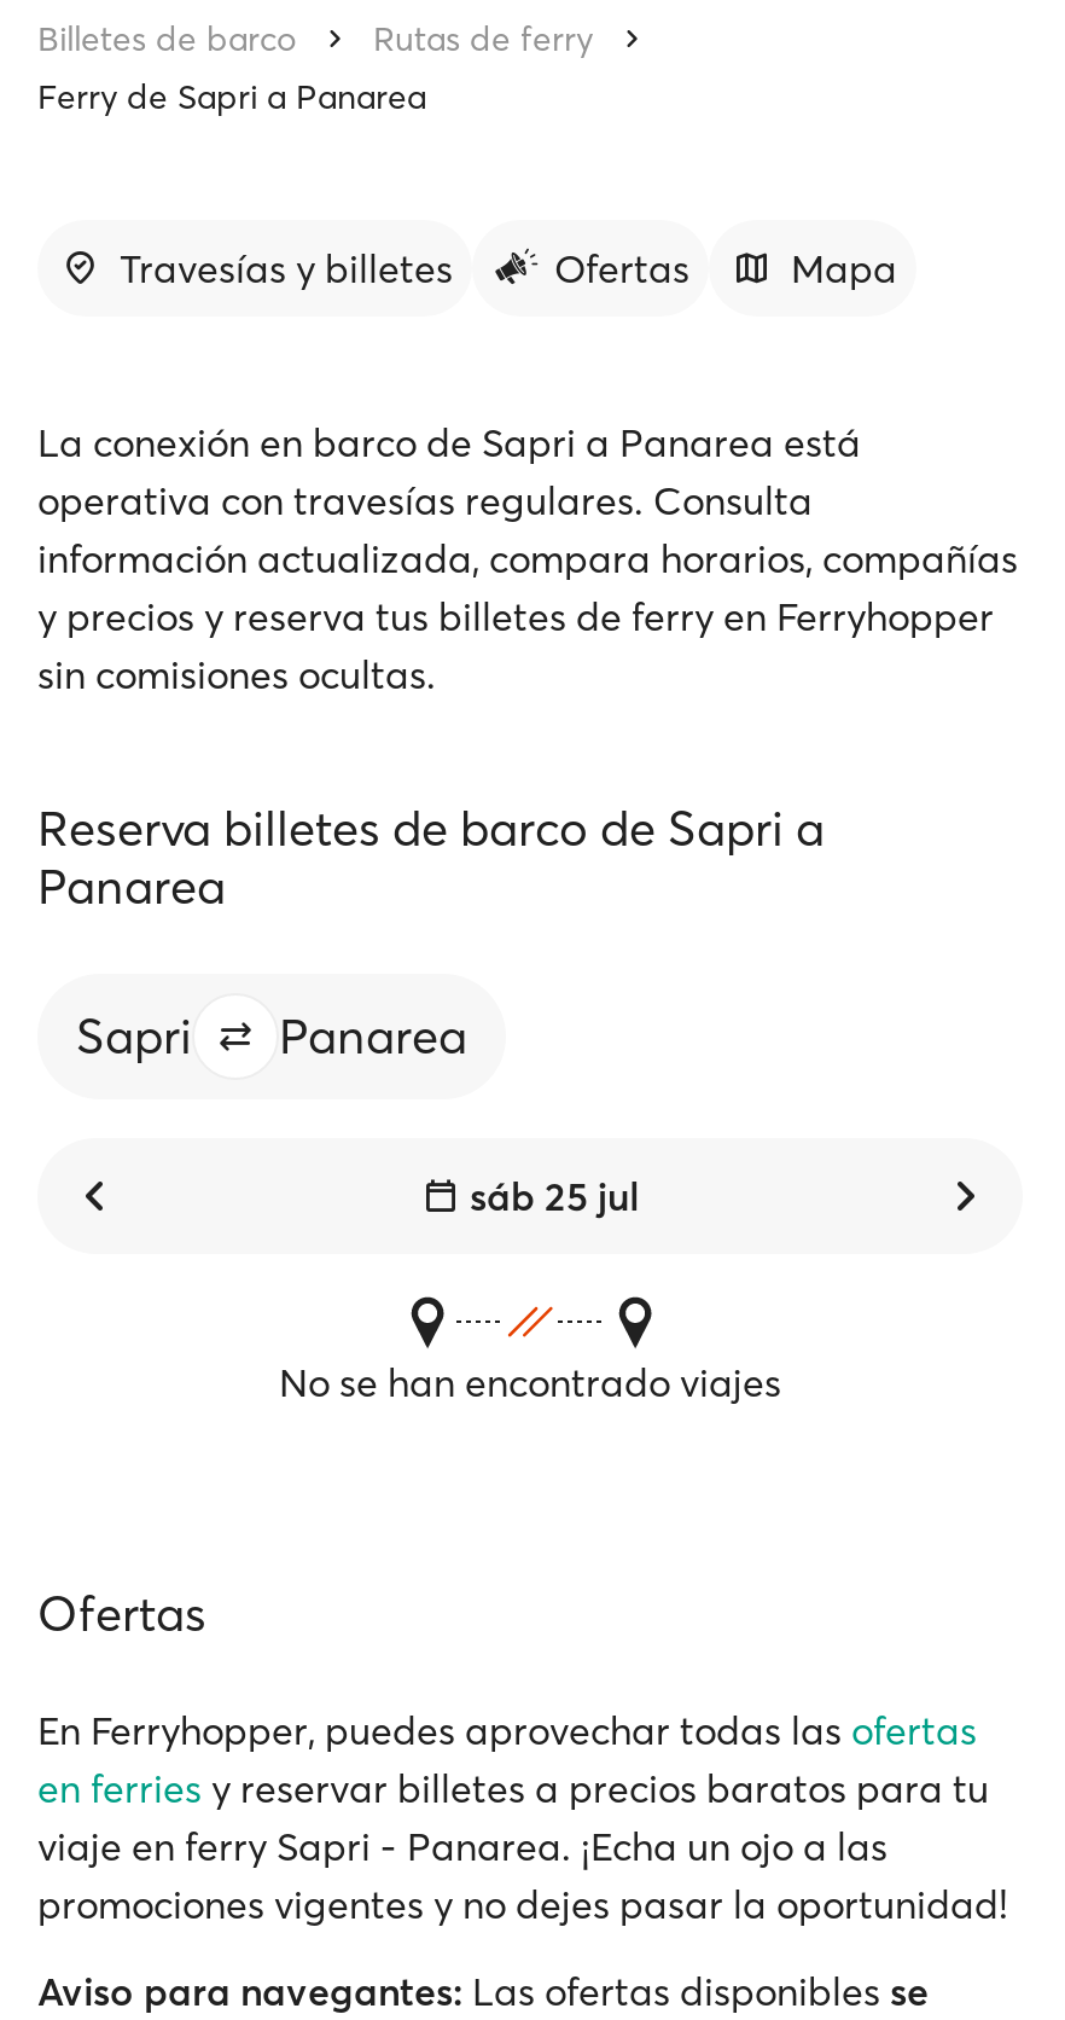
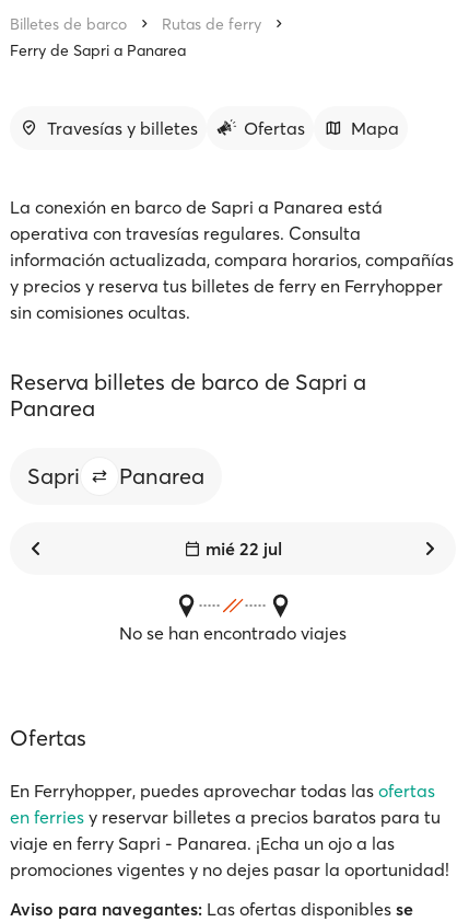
- sáb 25 jul
+ mié 22 jul
